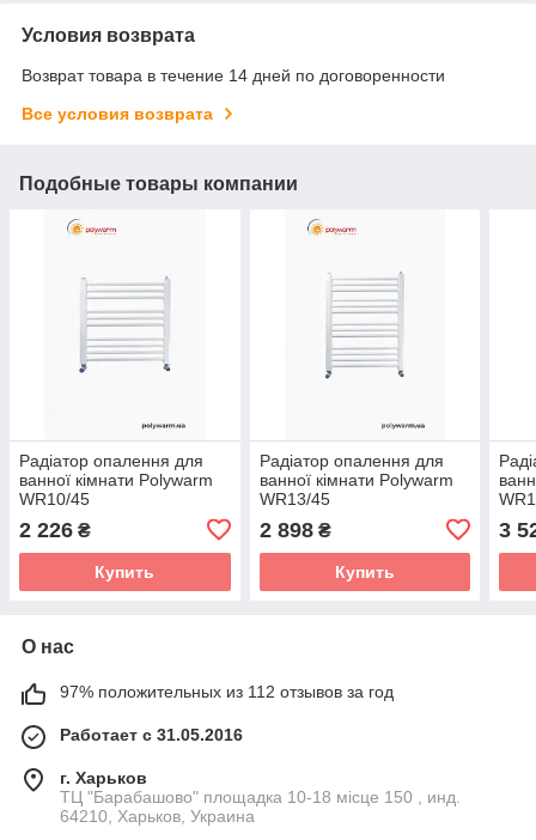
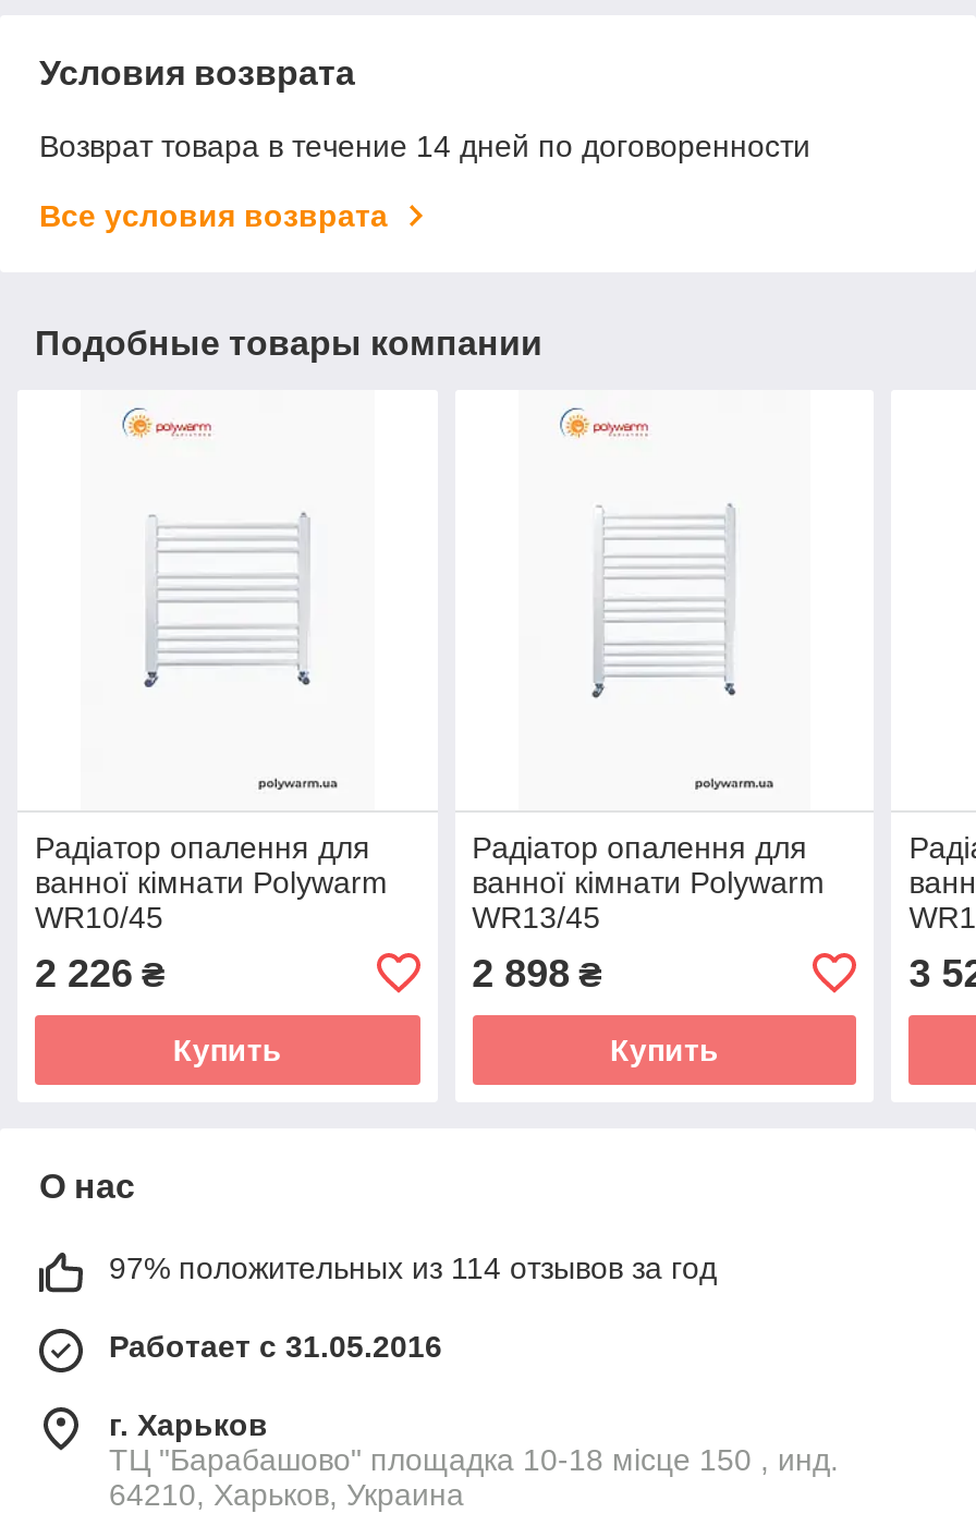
- 97% положительных из 112 отзывов за год
+ 97% положительных из 114 отзывов за год
